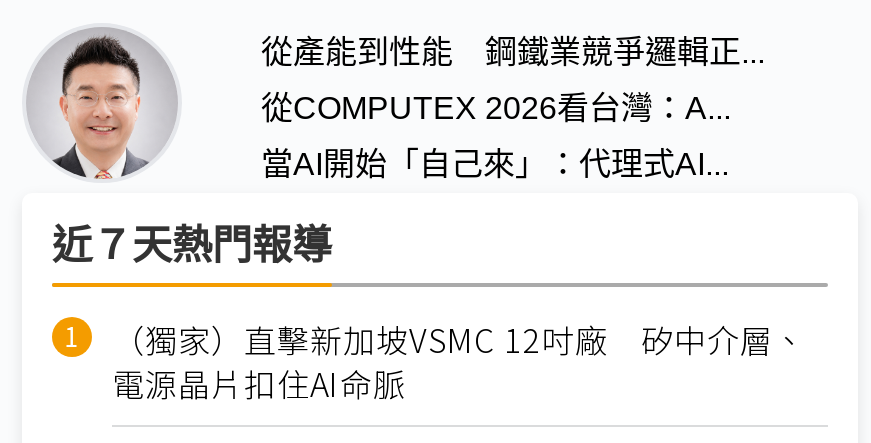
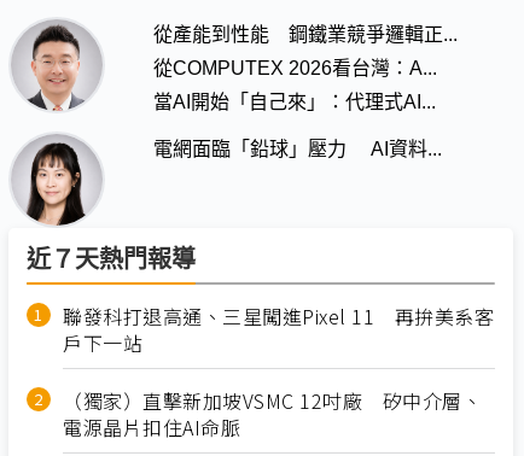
+ [image]

+ 電網面臨「鉛球」壓力 AI資料...

+ 聯發科打退高通、三星闖進Pixel 11 再拚美系客
+ 戶下一站
